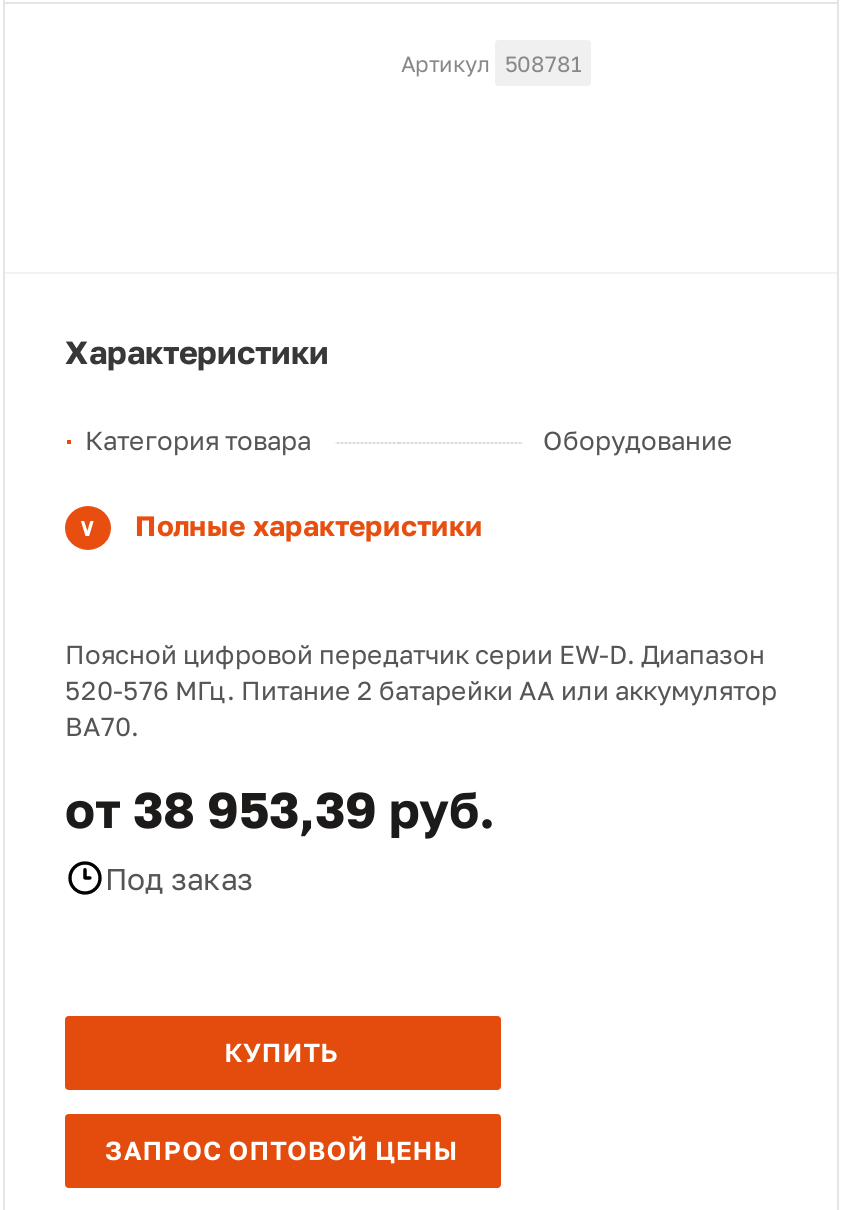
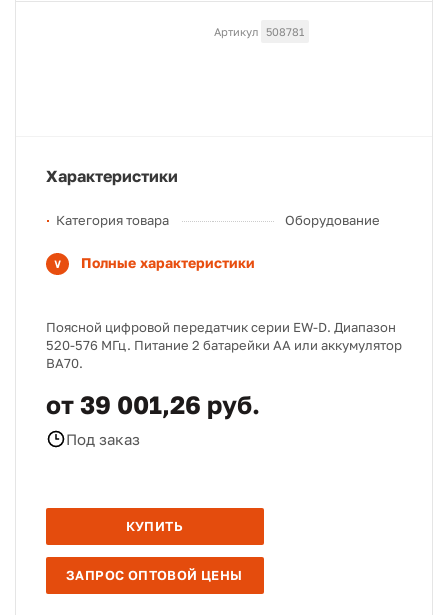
- от 38 953,39 руб.
+ от 39 001,26 руб.
